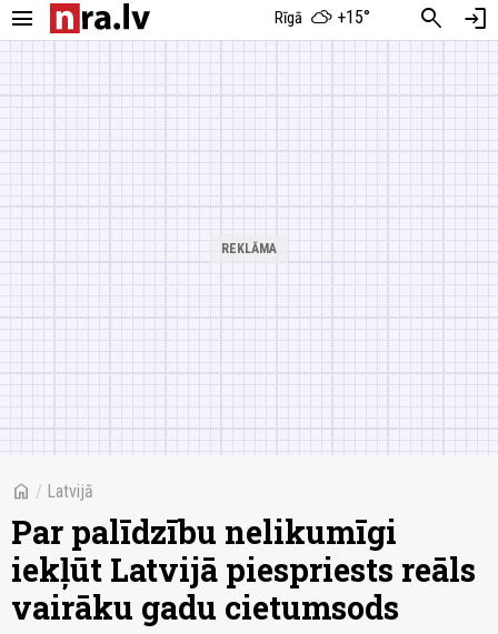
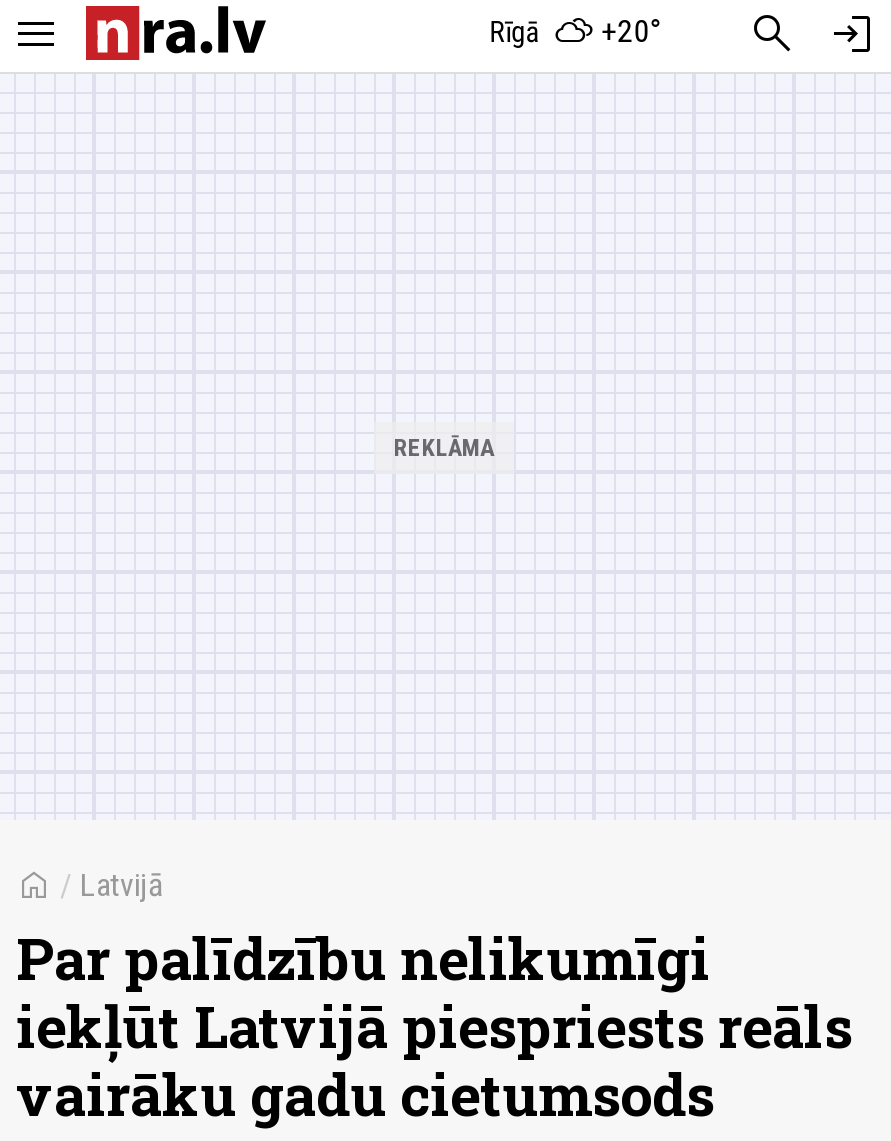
- Rīgā +15°
+ Rīgā +20°
